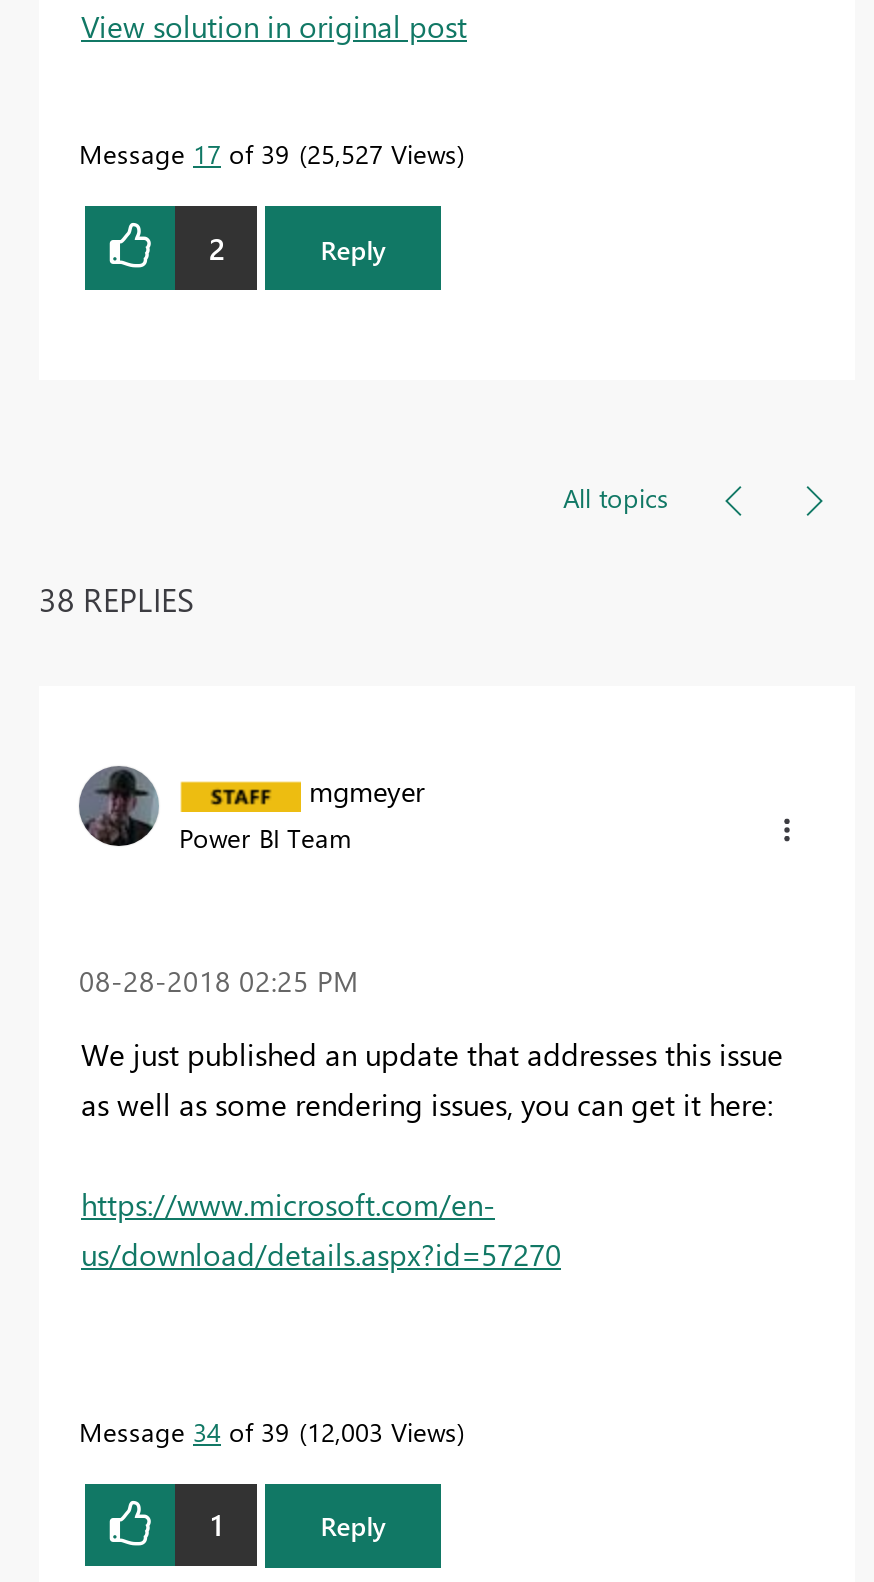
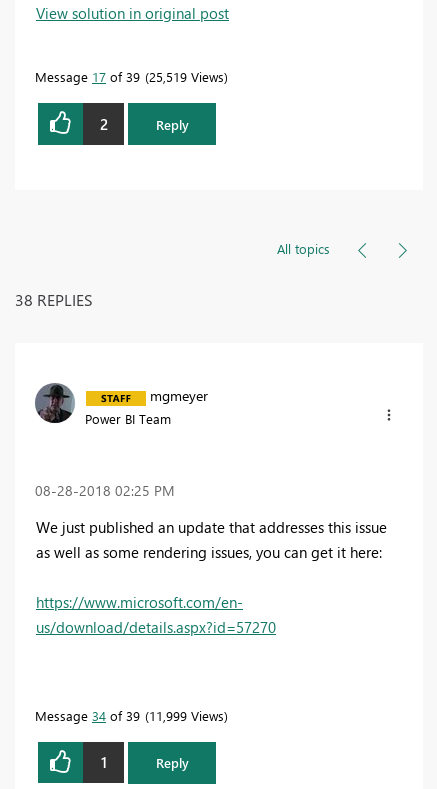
- Message 17 of 39 25,527 Views
+ Message 17 of 39 25,519 Views

- Message 34 of 39 12,003 Views
+ Message 34 of 39 11,999 Views
